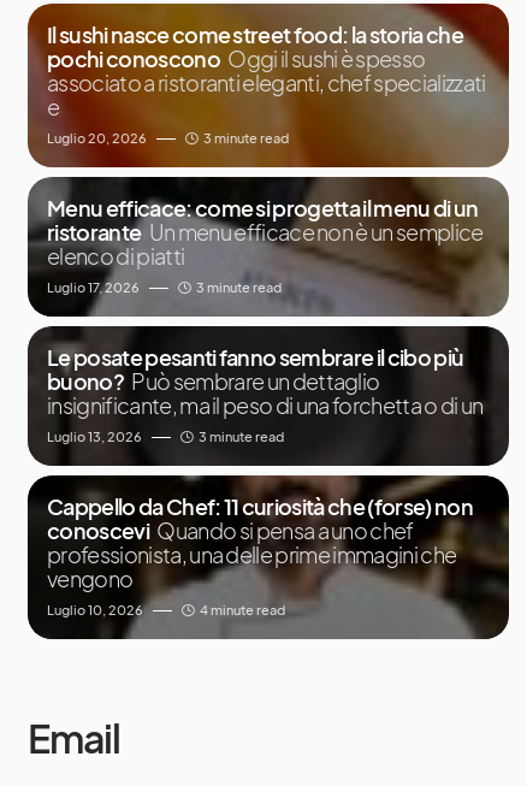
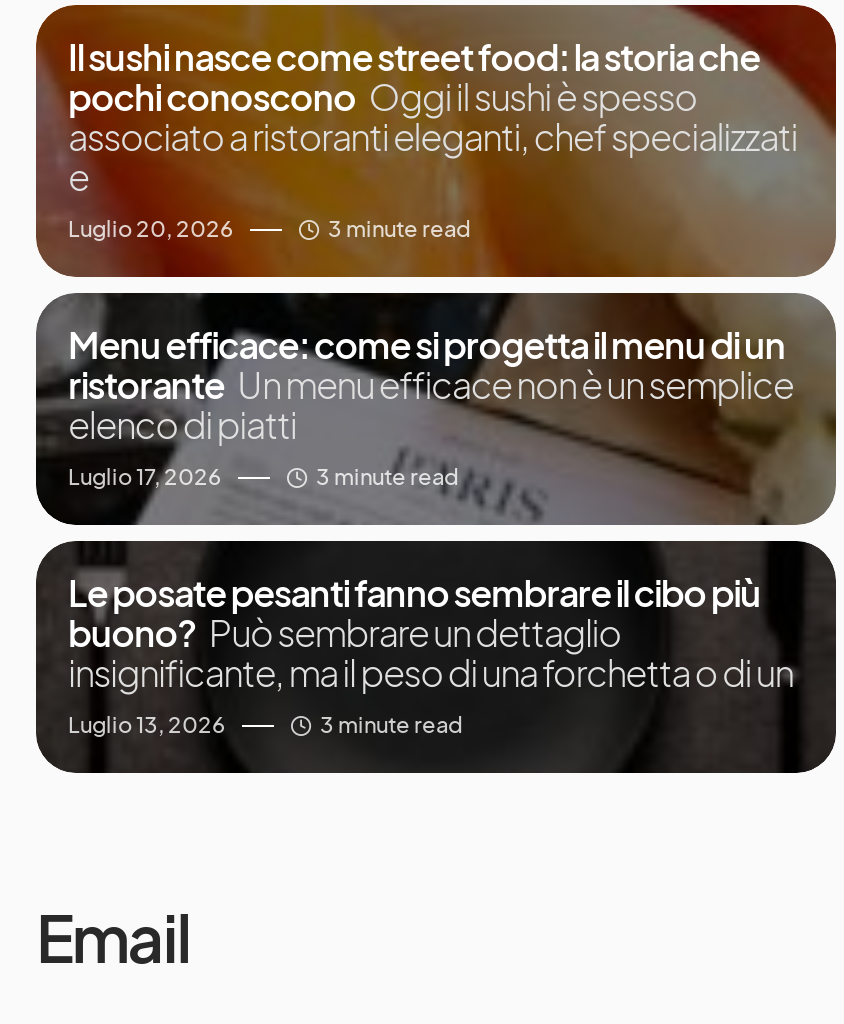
- [image]
- Cappello da Chef: 11 curiosità che (forse) non
- conoscevi Quando si pensa a uno chef
- professionista, una delle prime immagini che
- vengono
- Luglio 10, 2026
- 4 minute read
